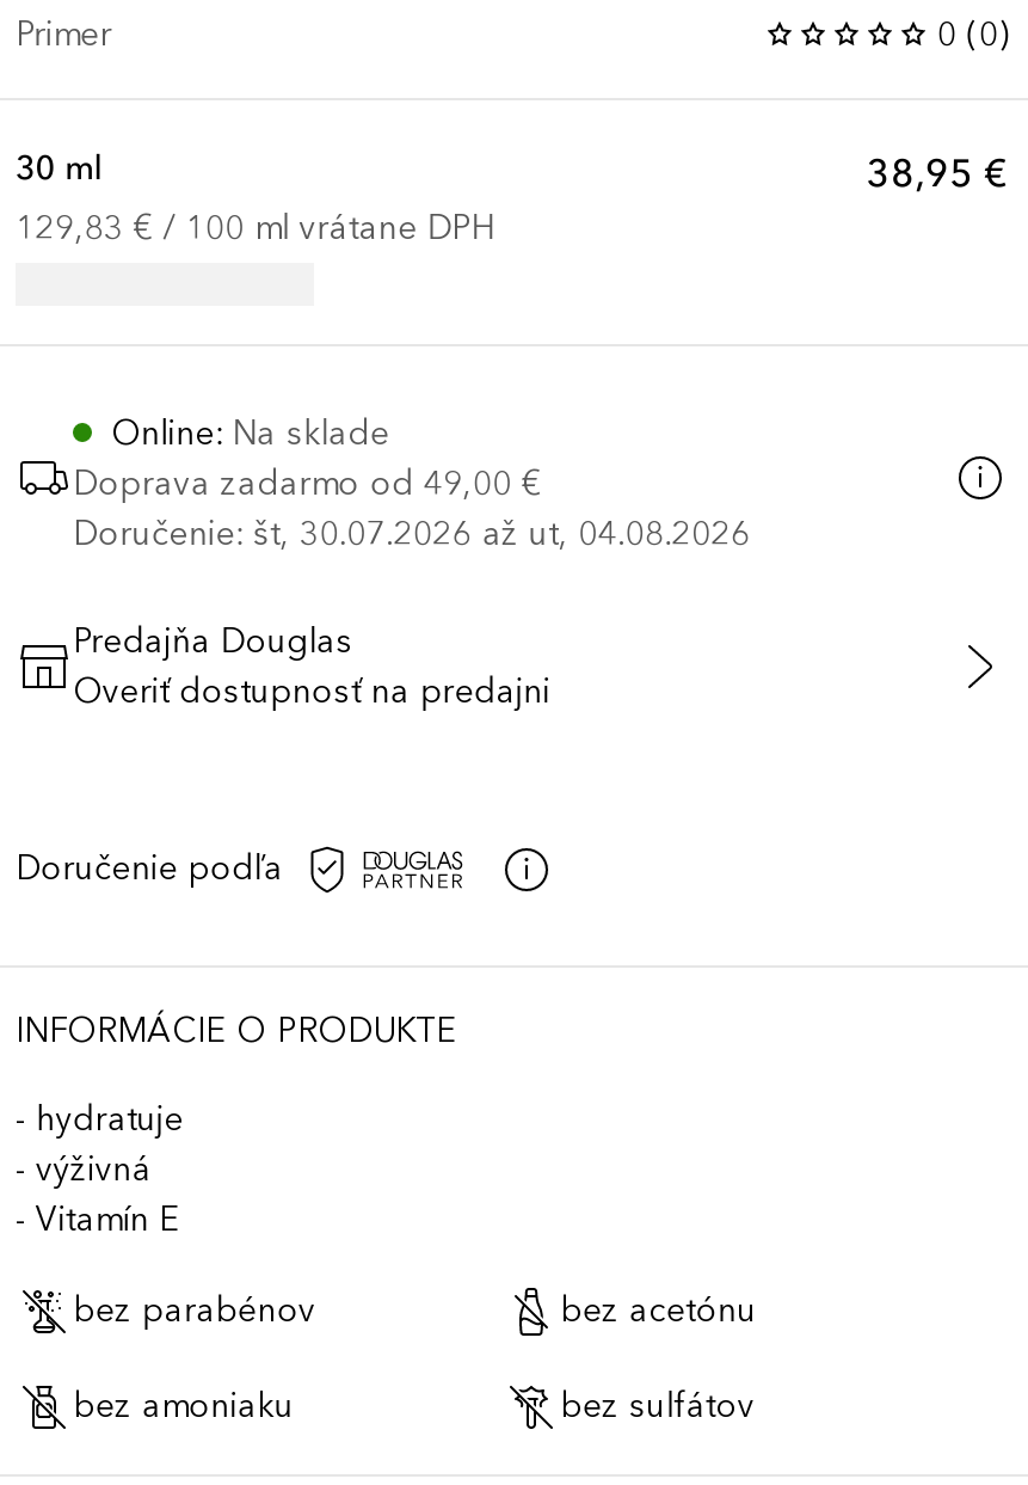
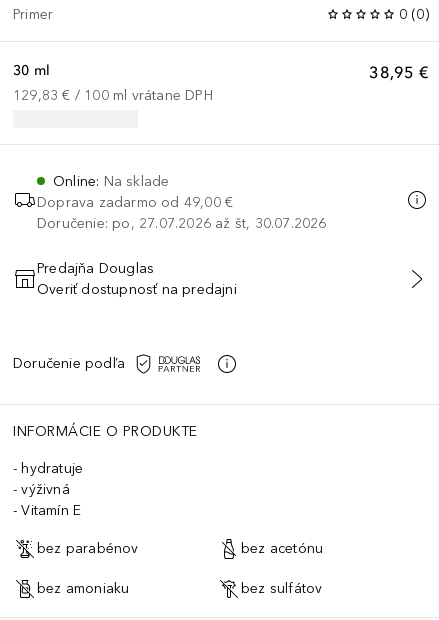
- Doručenie: št, 30.07.2026 až ut, 04.08.2026
+ Doručenie: po, 27.07.2026 až št, 30.07.2026
